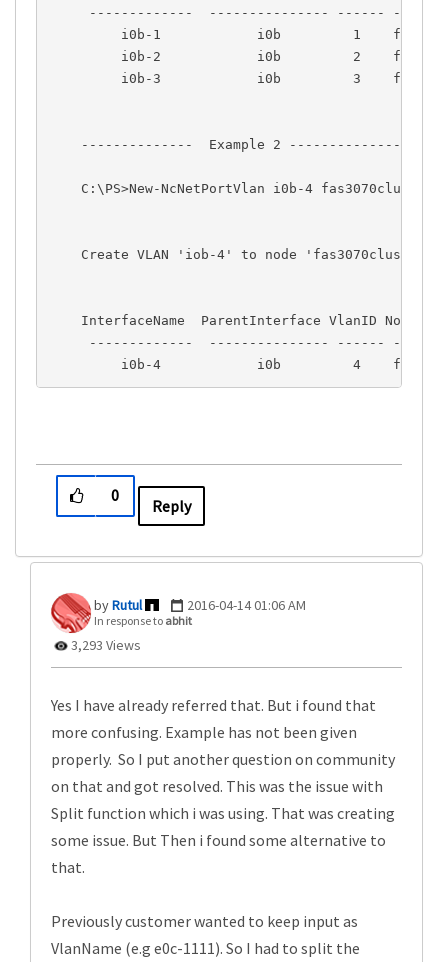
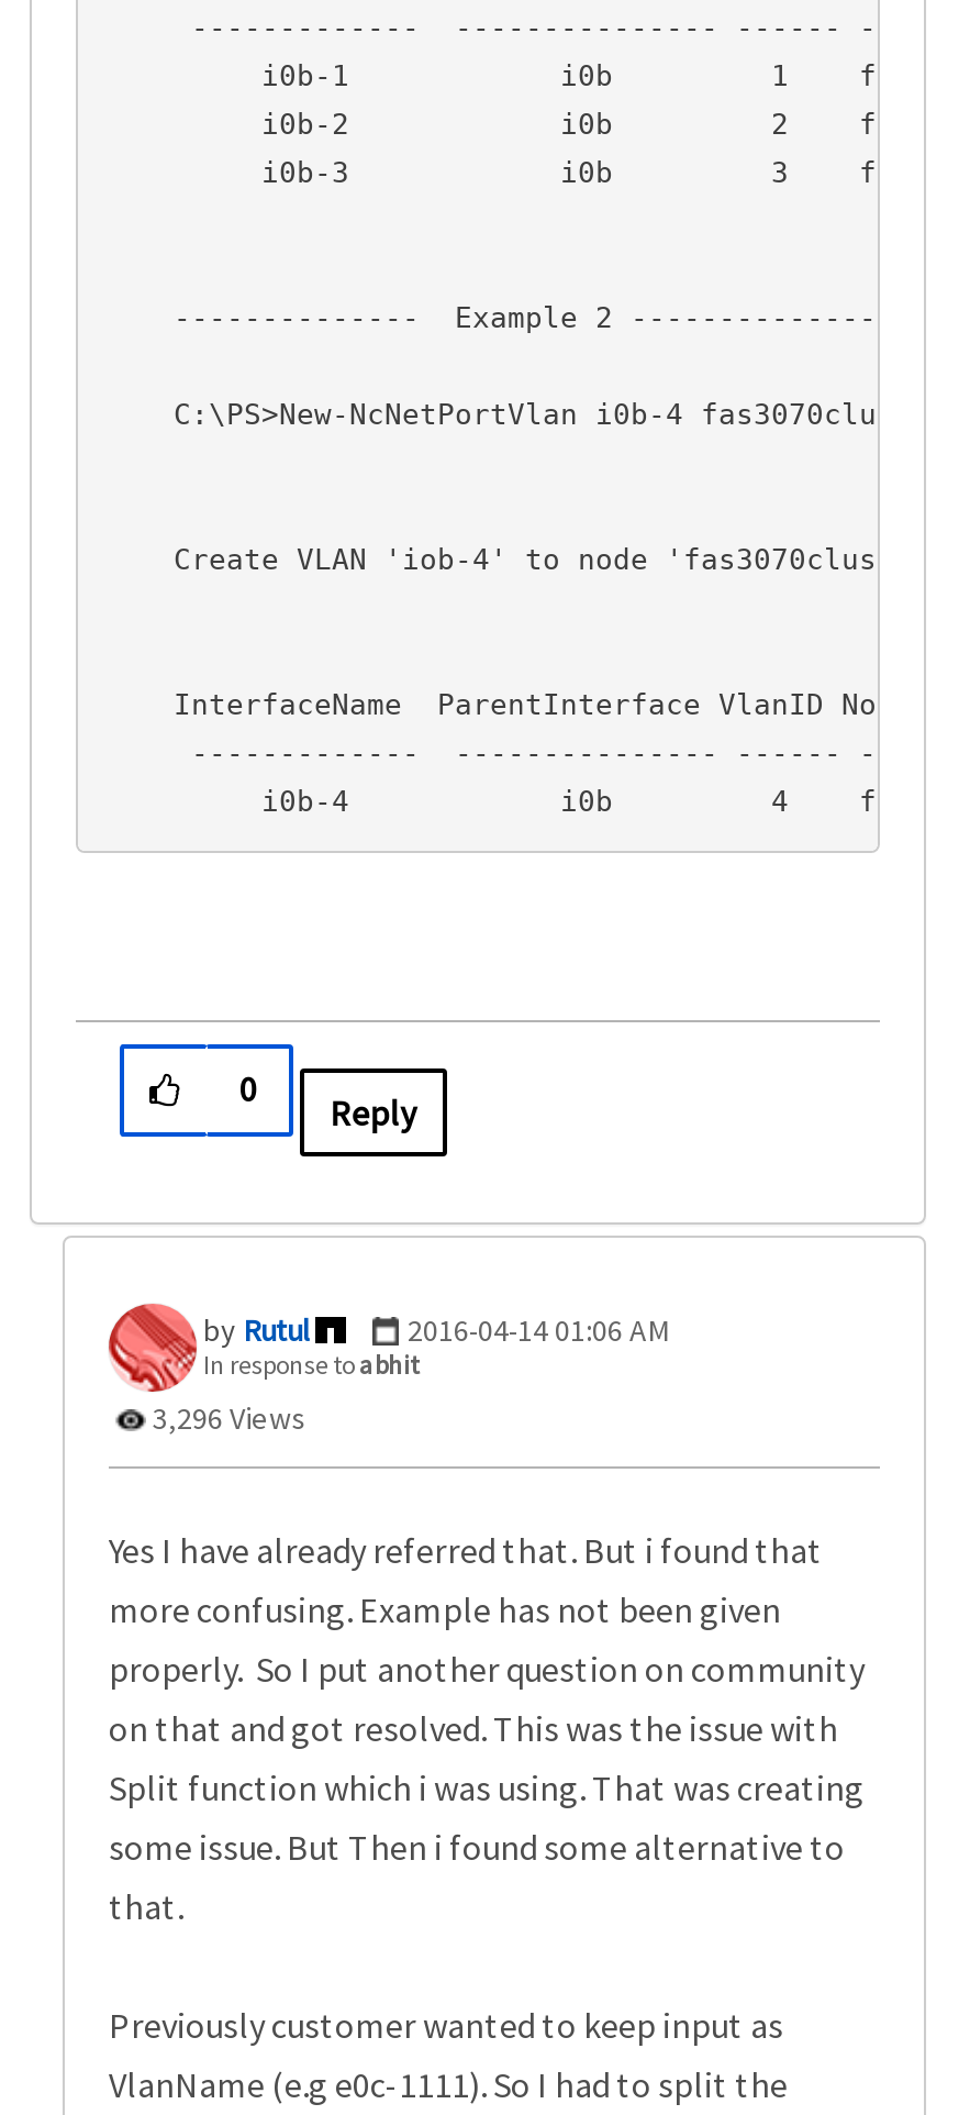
- 3,293 Views
+ 3,296 Views
